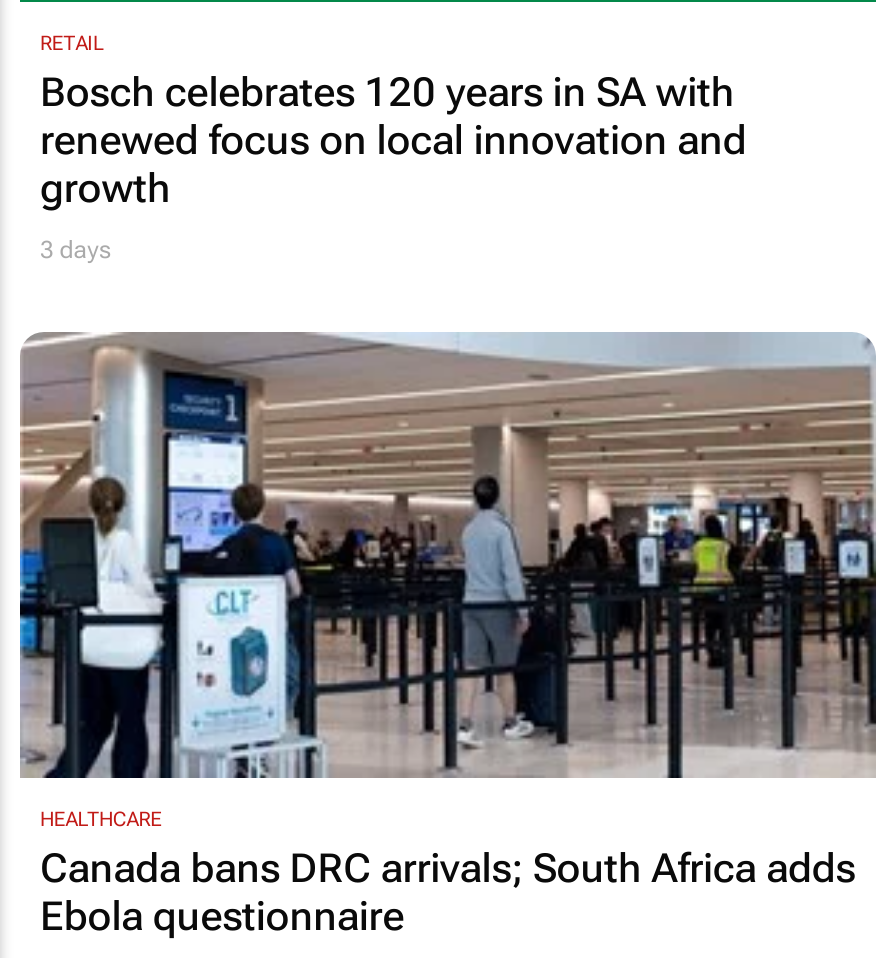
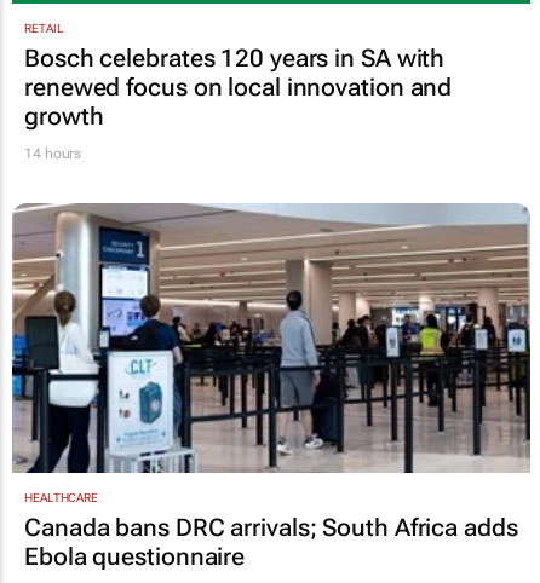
- 3 days
+ 14 hours
